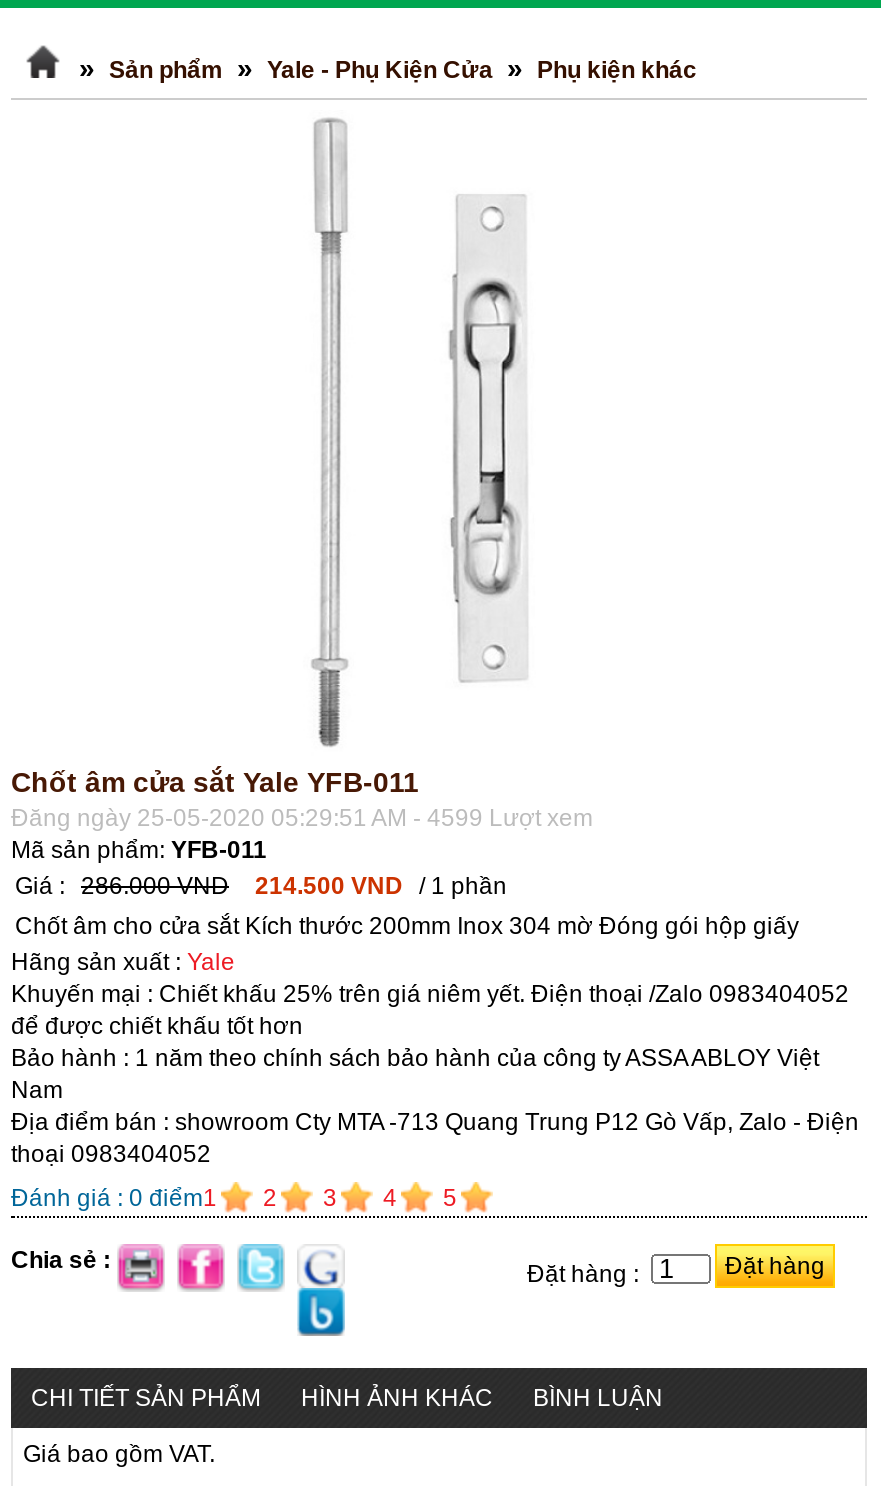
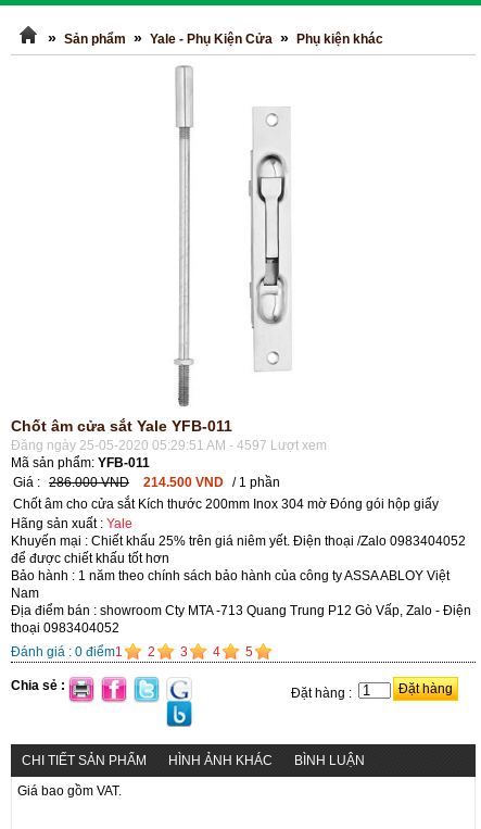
- Đăng ngày 25-05-2020 05:29:51 AM - 4599 Lượt xem
+ Đăng ngày 25-05-2020 05:29:51 AM - 4597 Lượt xem
